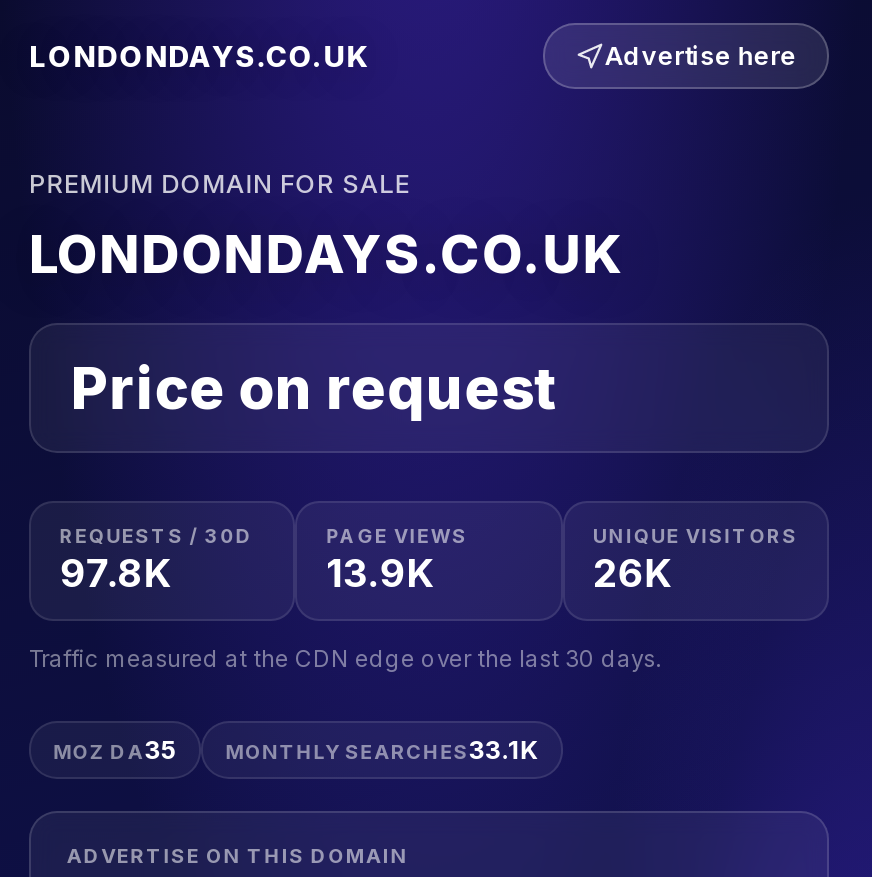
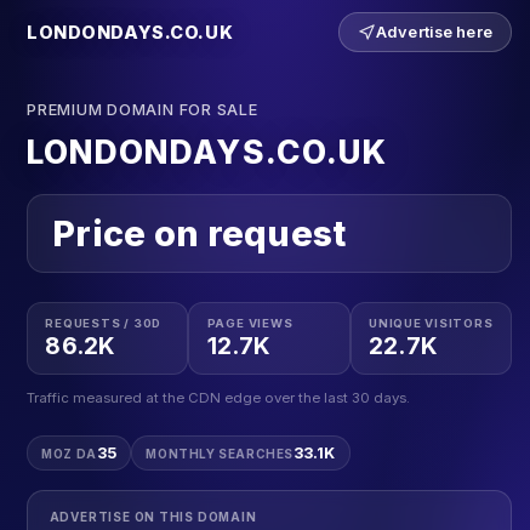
- 97.8K
+ 86.2K

- 13.9K
+ 12.7K

- 26K
+ 22.7K
